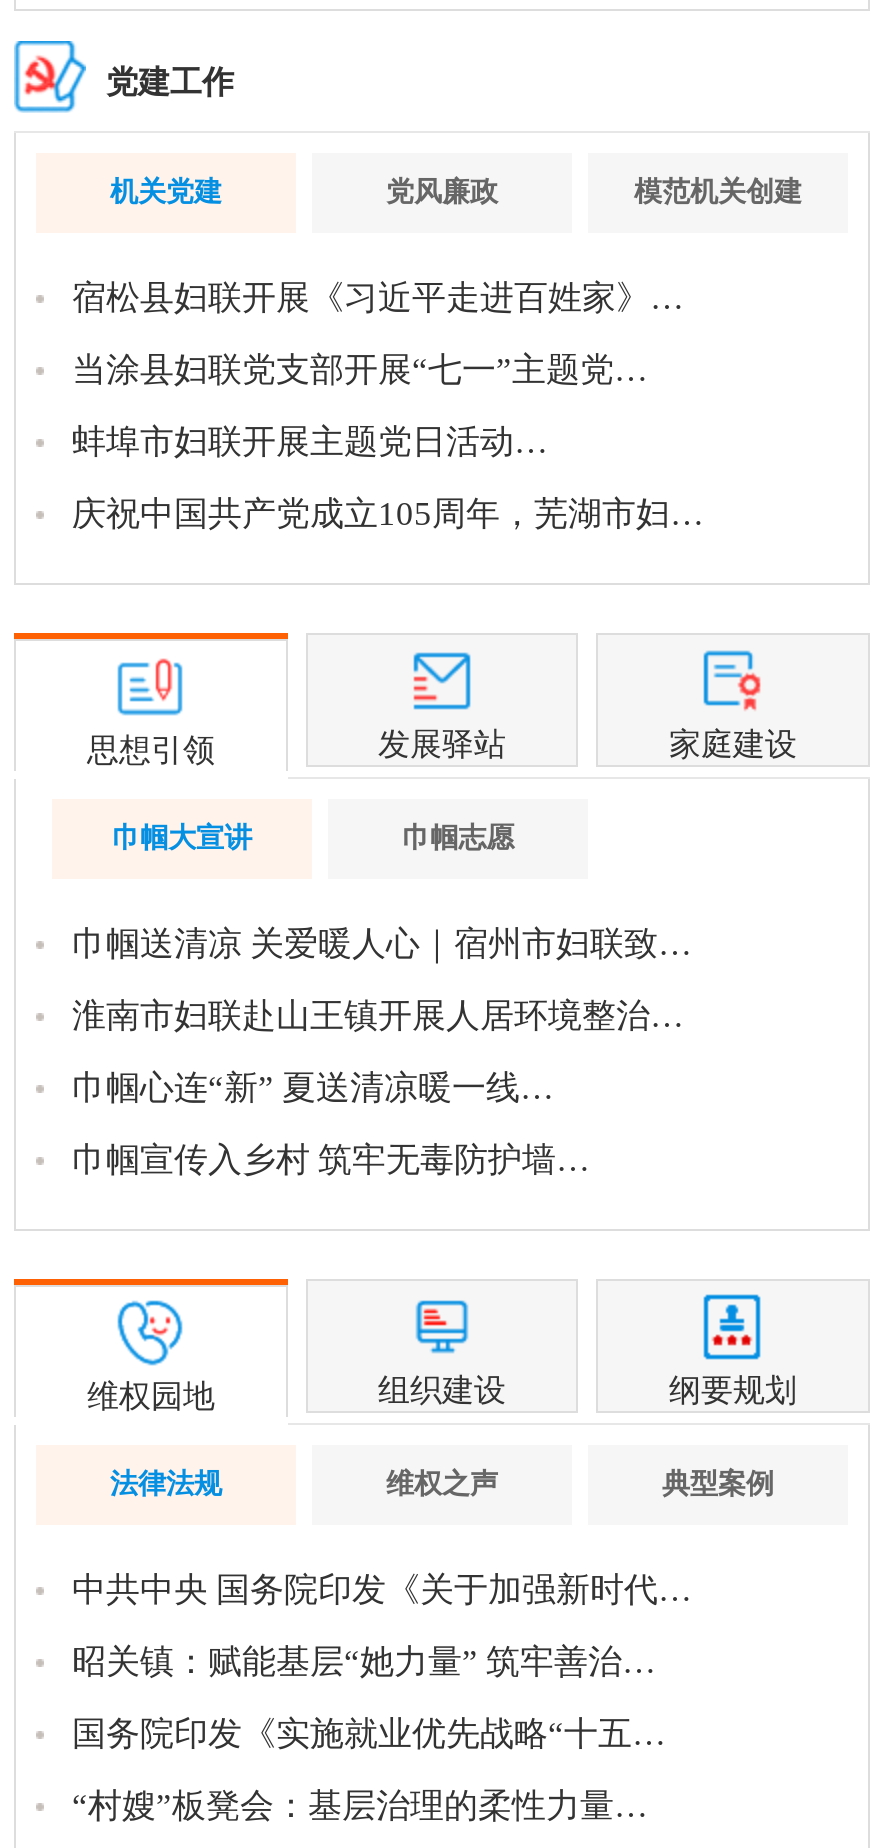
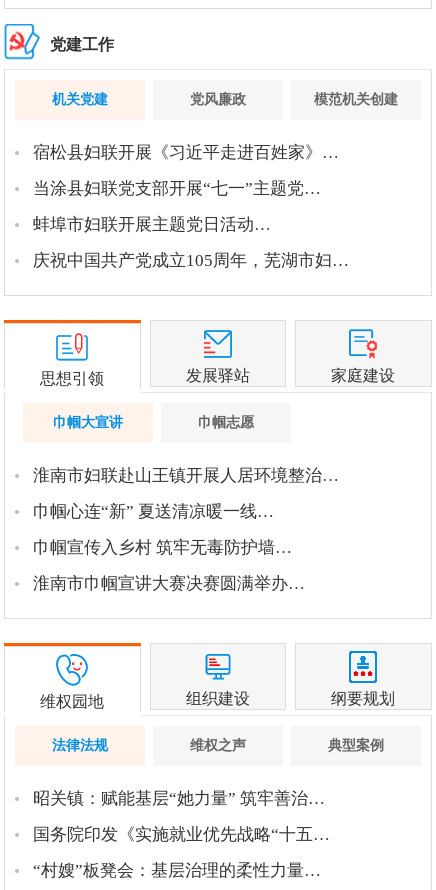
- 巾帼送清凉 关爱暖人心｜宿州市妇联致…

+ 淮南市巾帼宣讲大赛决赛圆满举办…

- 中共中央 国务院印发《关于加强新时代…
